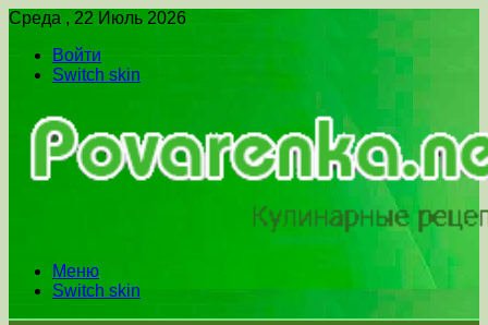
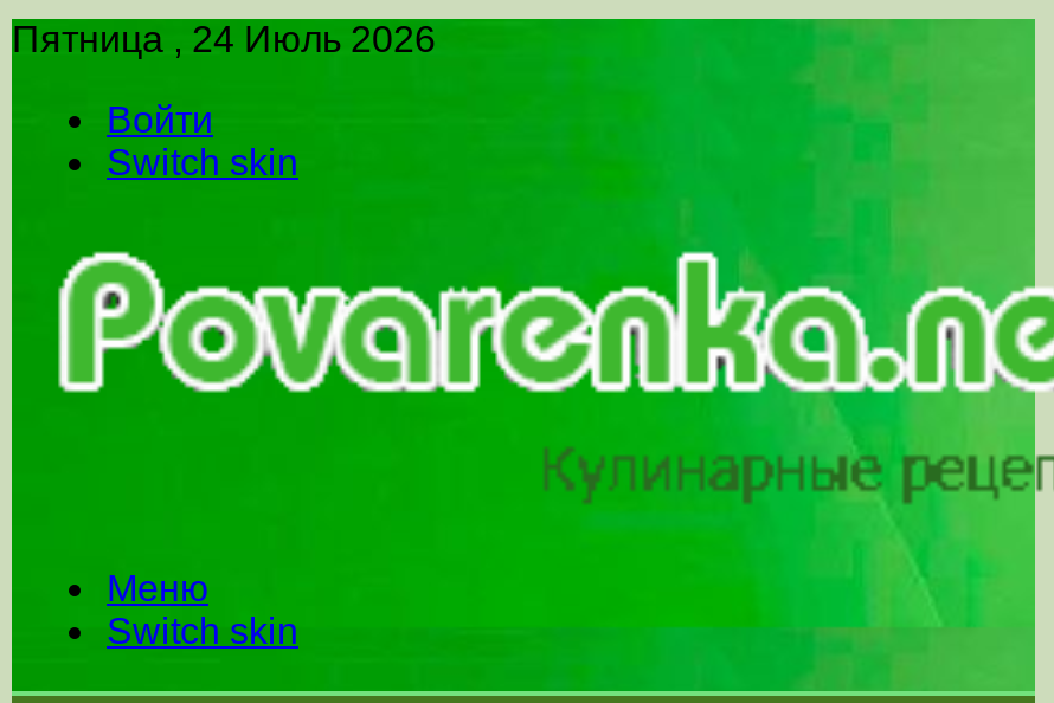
- Среда , 22 Июль 2026
+ Пятница , 24 Июль 2026
